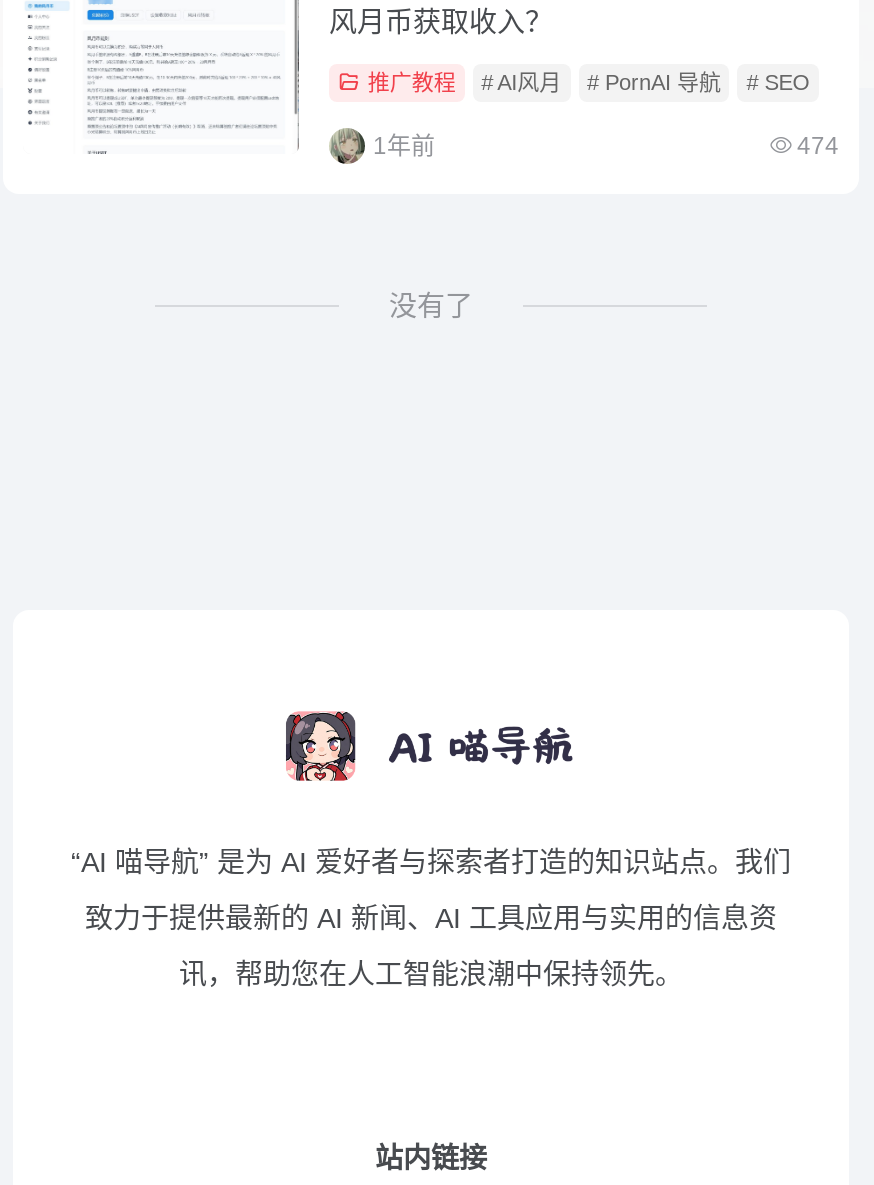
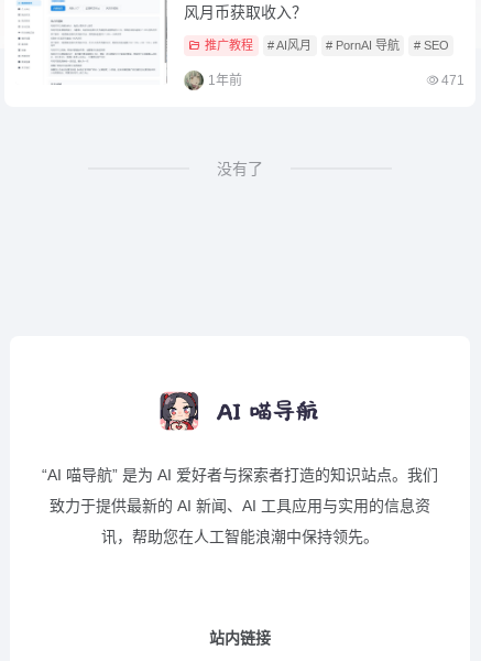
- 474
+ 471
